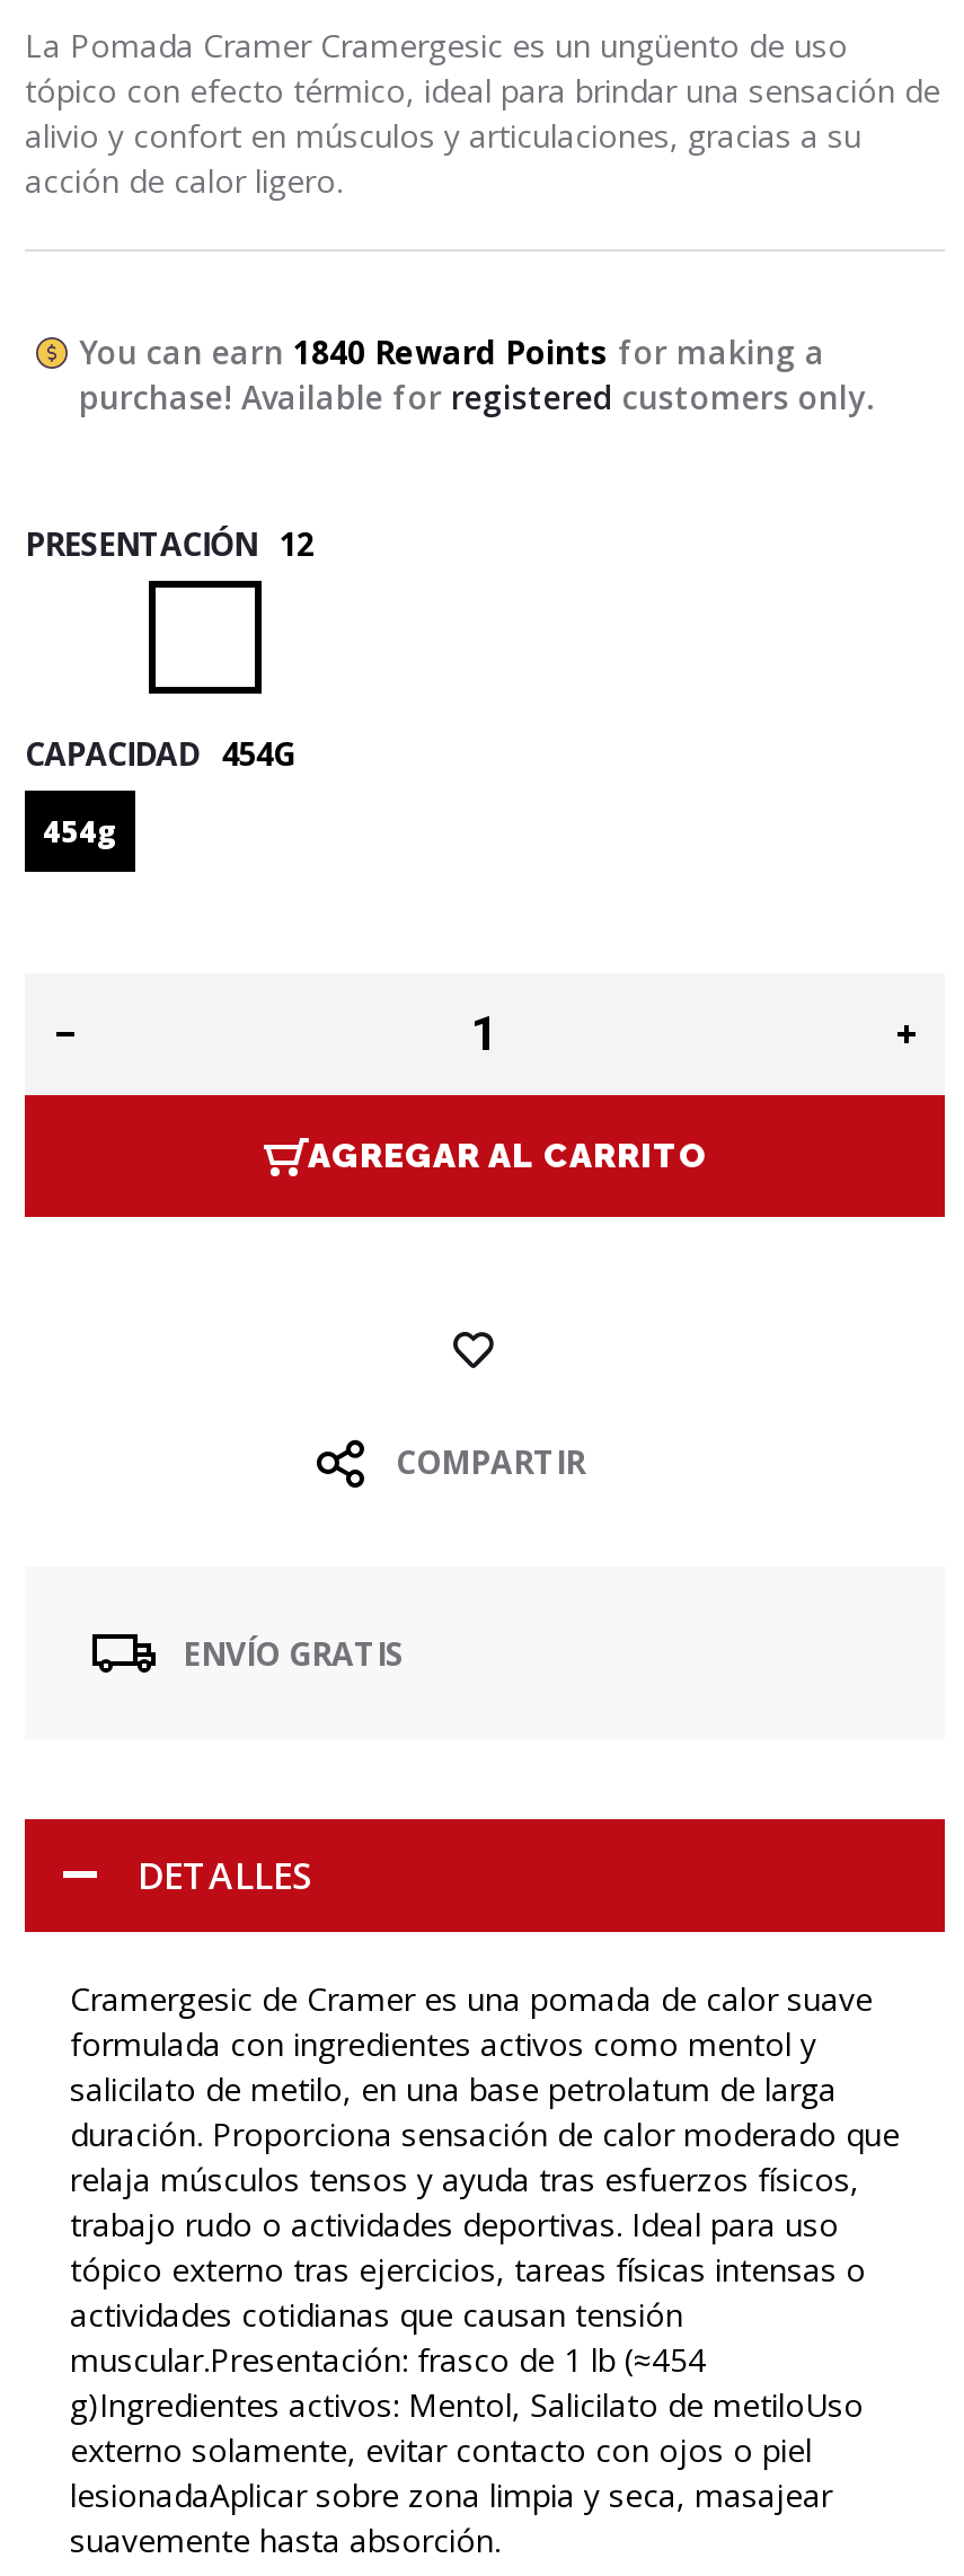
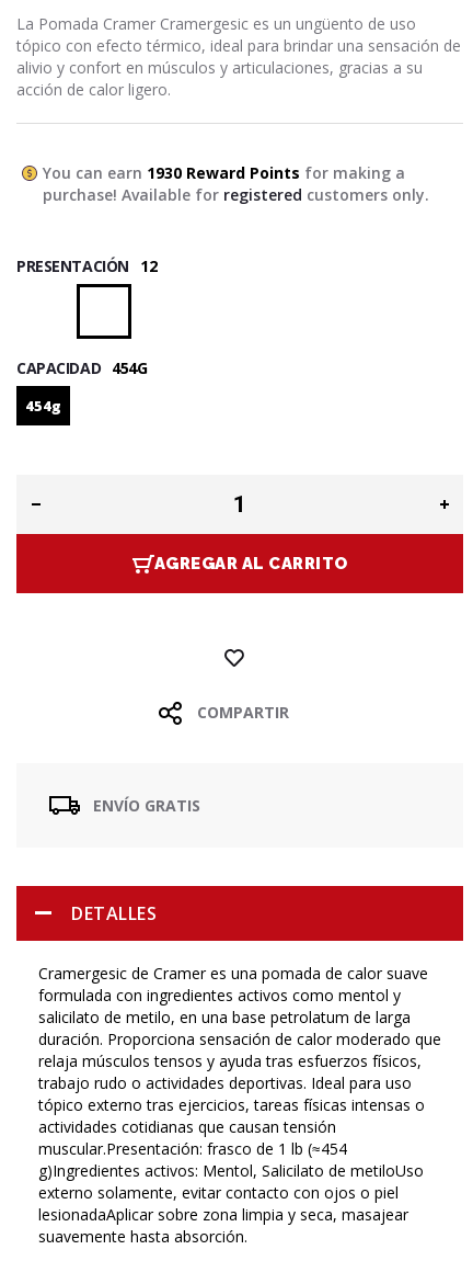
- You can earn 1840 Reward Points for making a
+ You can earn 1930 Reward Points for making a
